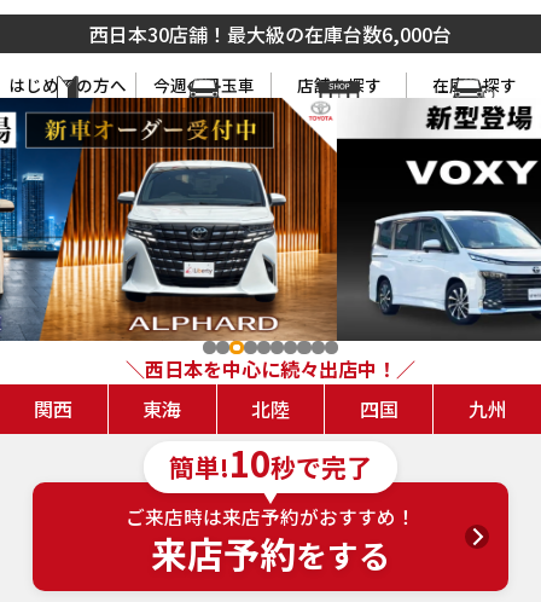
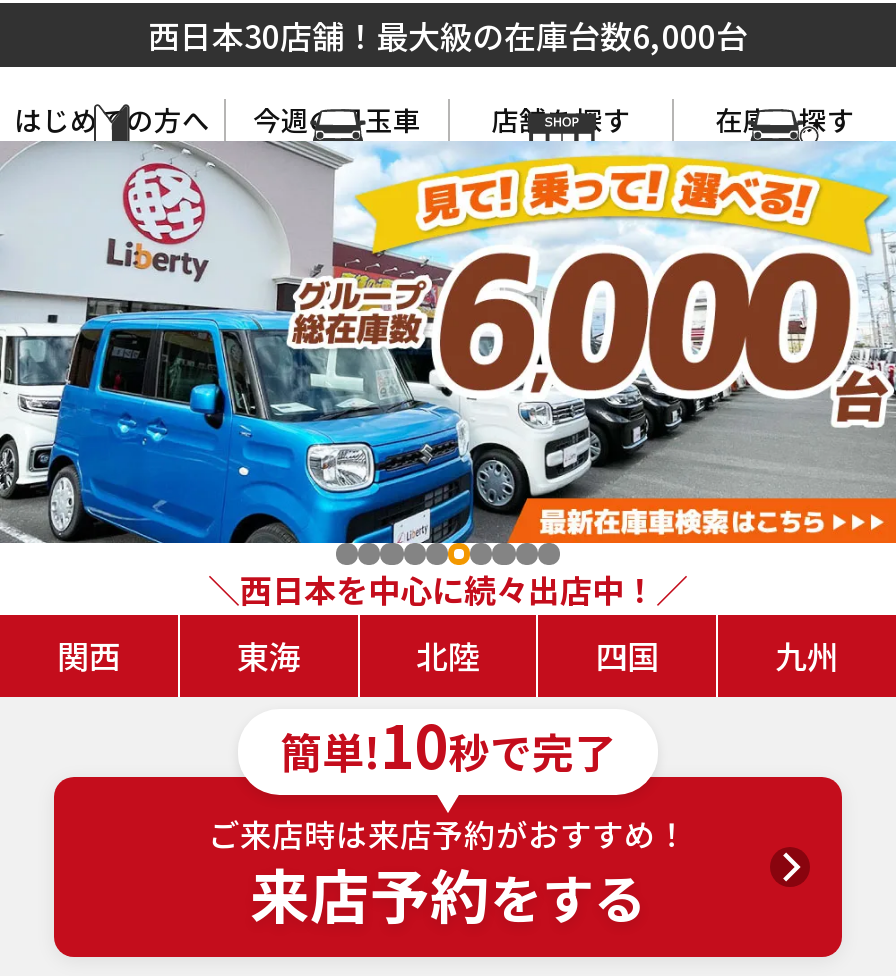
- [image]
+ [image]
